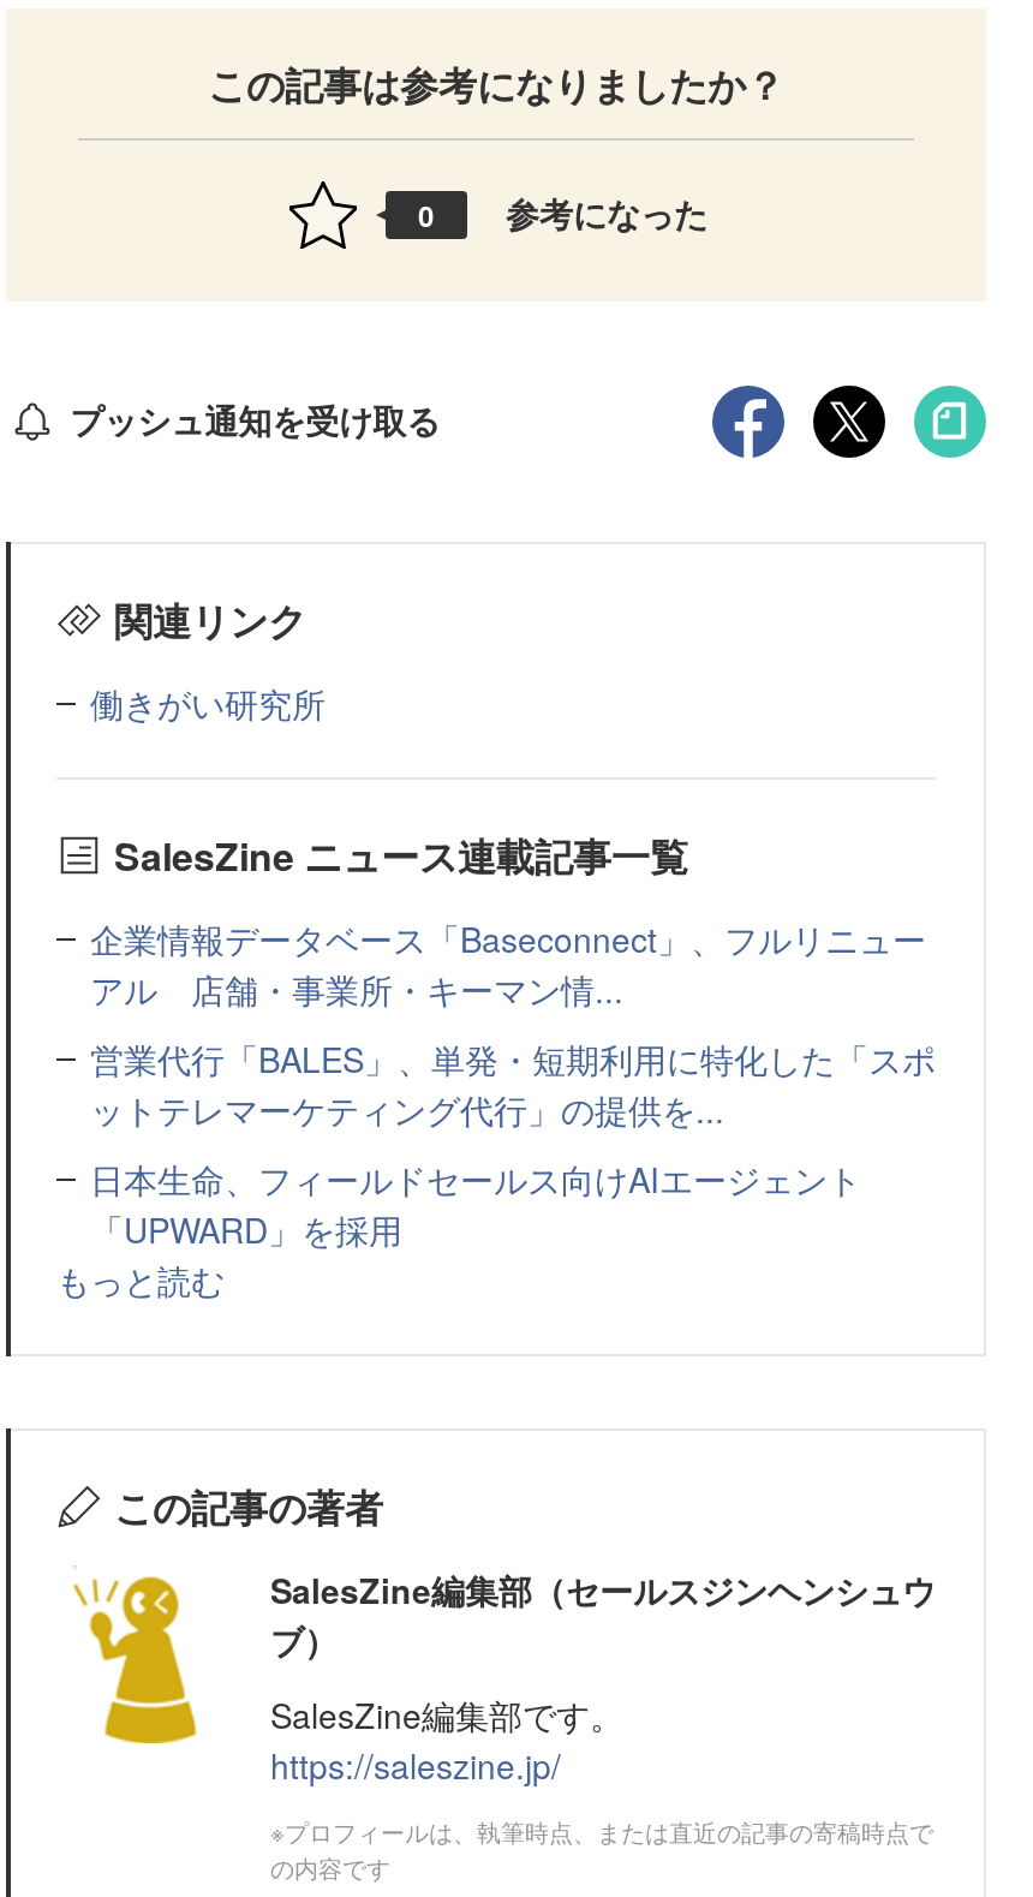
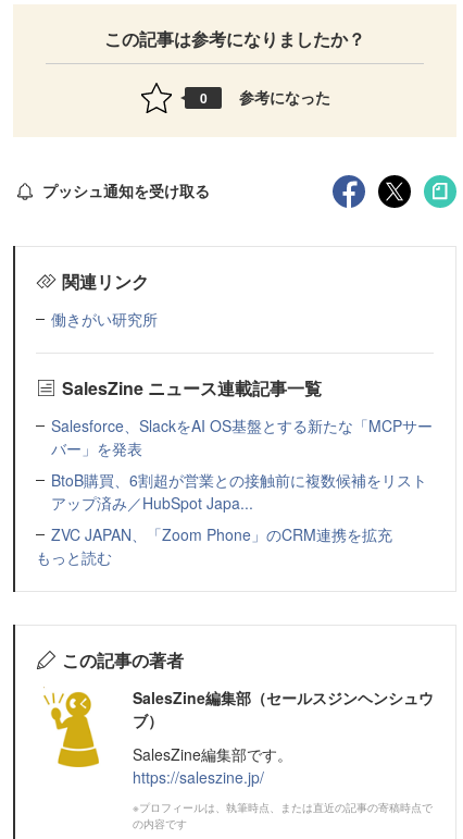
- 企業情報データベース「Baseconnect」、フルリニュー
- アル 店舗・事業所・キーマン情...
- 営業代行「BALES」、単発・短期利用に特化した「スポ
- ットテレマーケティング代行」の提供を...
- 日本生命、フィールドセールス向けAIエージェント
- 「UPWARD」を採用
+ Salesforce、SlackをAI OS基盤とする新たな「MCPサー
+ バー」を発表
+ BtoB購買、6割超が営業との接触前に複数候補をリスト
+ アップ済み／HubSpot Japa...
+ ZVC JAPAN、「Zoom Phone」のCRM連携を拡充
